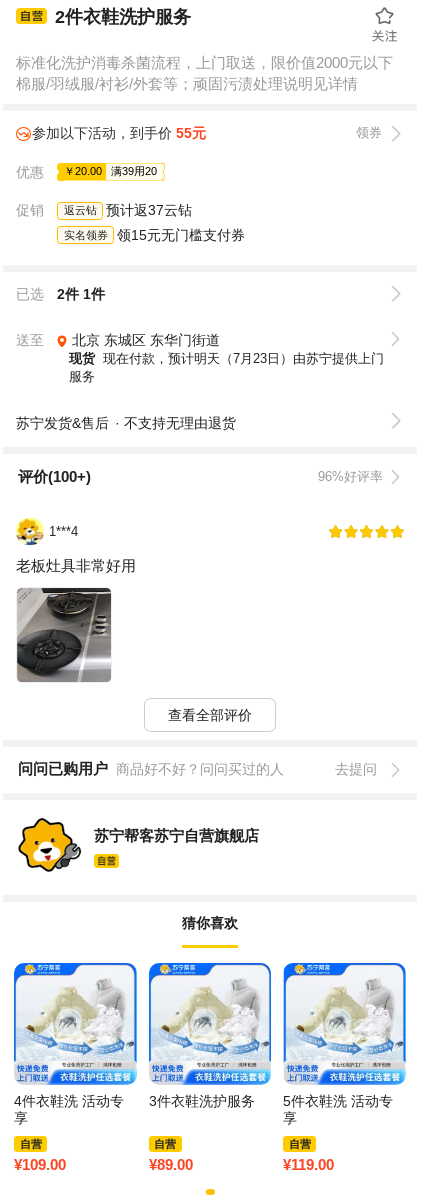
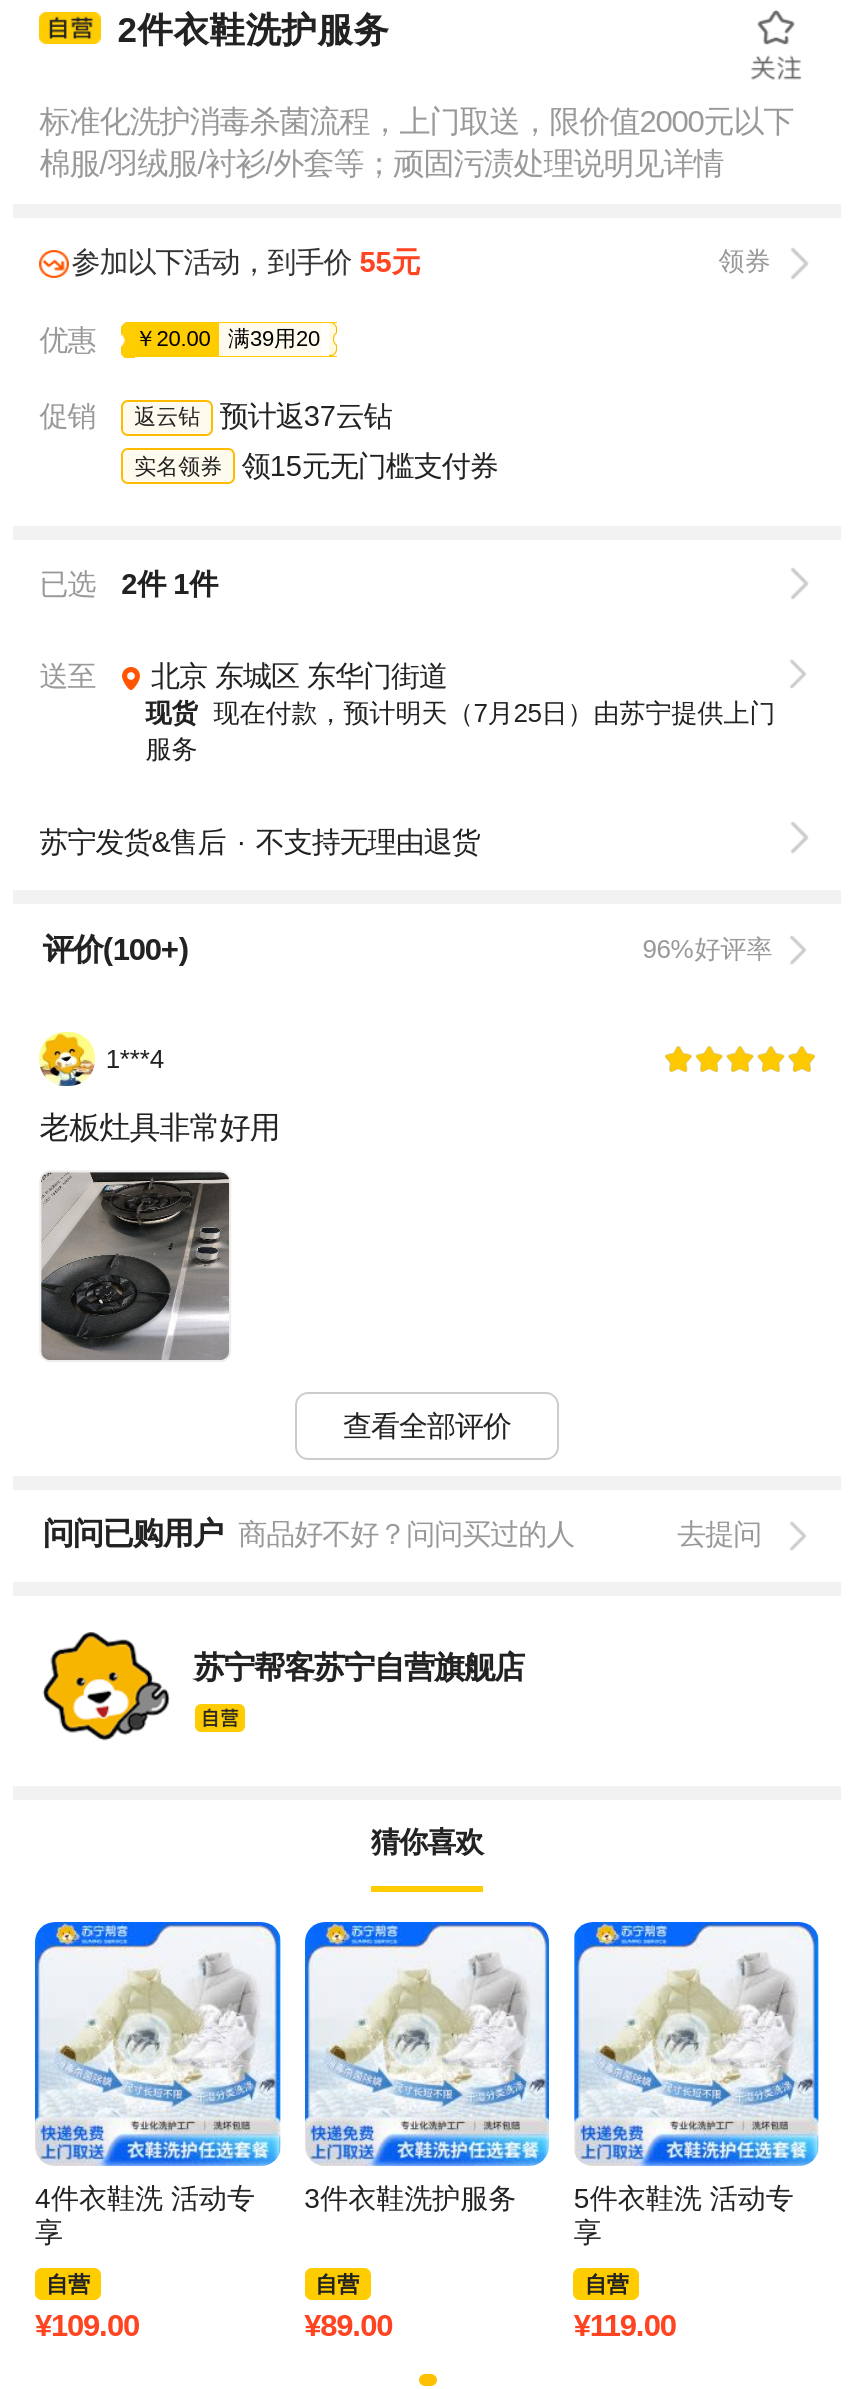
- 现货 现在付款，预计明天（7月23日）由苏宁提供上门
+ 现货 现在付款，预计明天（7月25日）由苏宁提供上门
